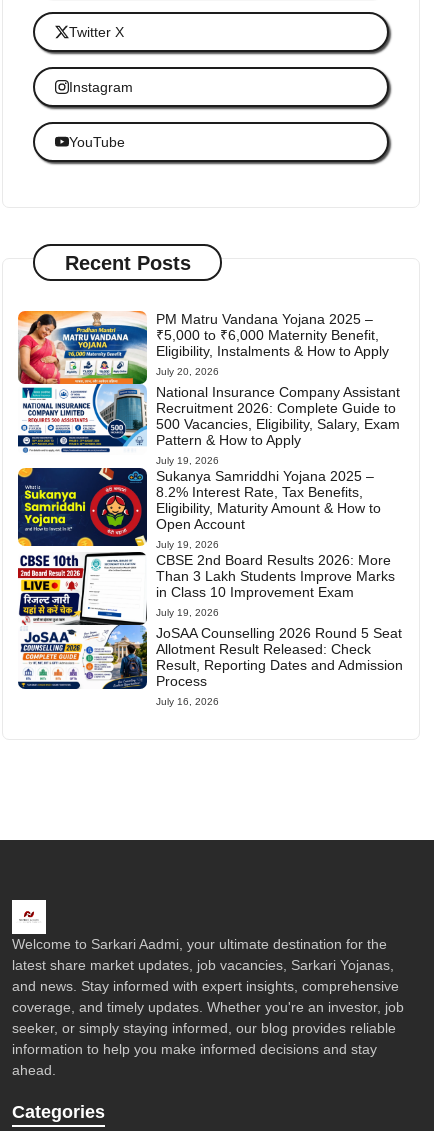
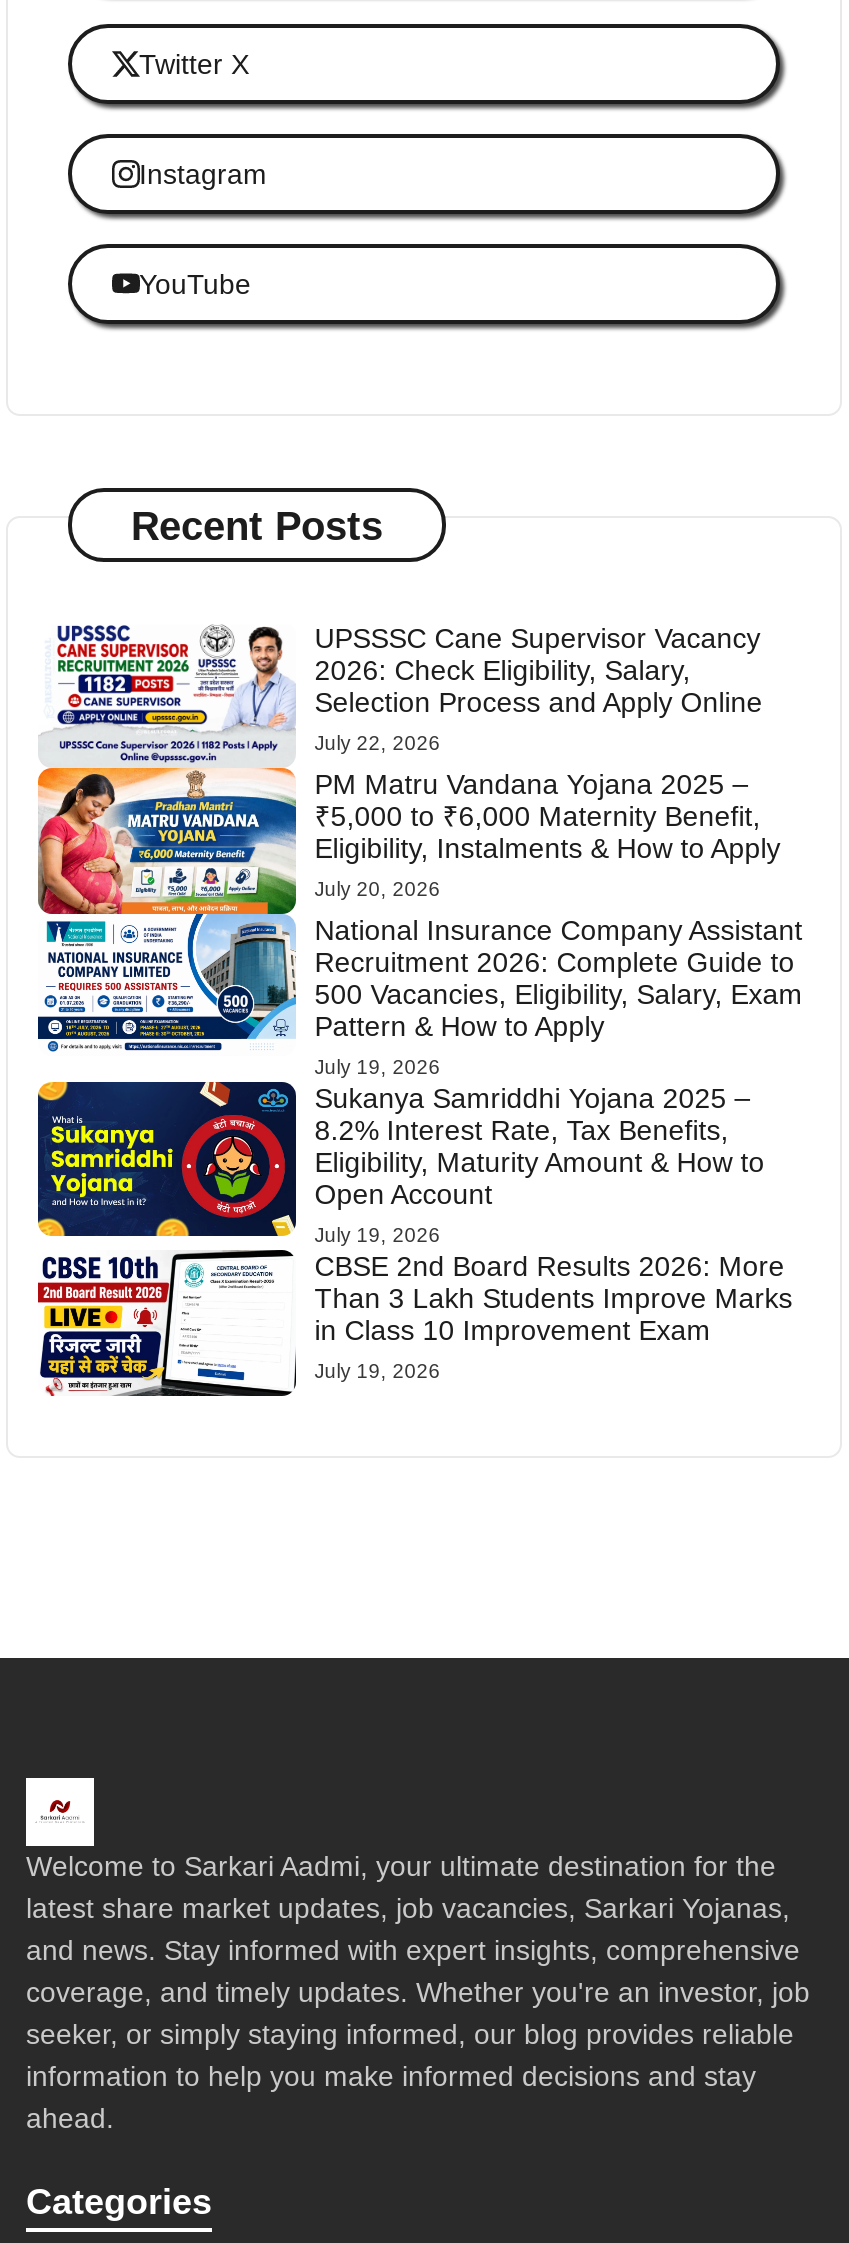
+ [image]
+ UPSSSC Cane Supervisor Vacancy
+ 2026: Check Eligibility, Salary,
+ Selection Process and Apply Online
+ July 22, 2026

moved down: [image] | PM Matru Vandana Yojana 2025 – | ₹5,000 to ₹6,000 Maternity Benefit, | ... | in Class 10 Improvement Exam | July 19, 2026

- [image]
- JoSAA Counselling 2026 Round 5 Seat
- Allotment Result Released: Check
- Result, Reporting Dates and Admission
- Process
- July 16, 2026
